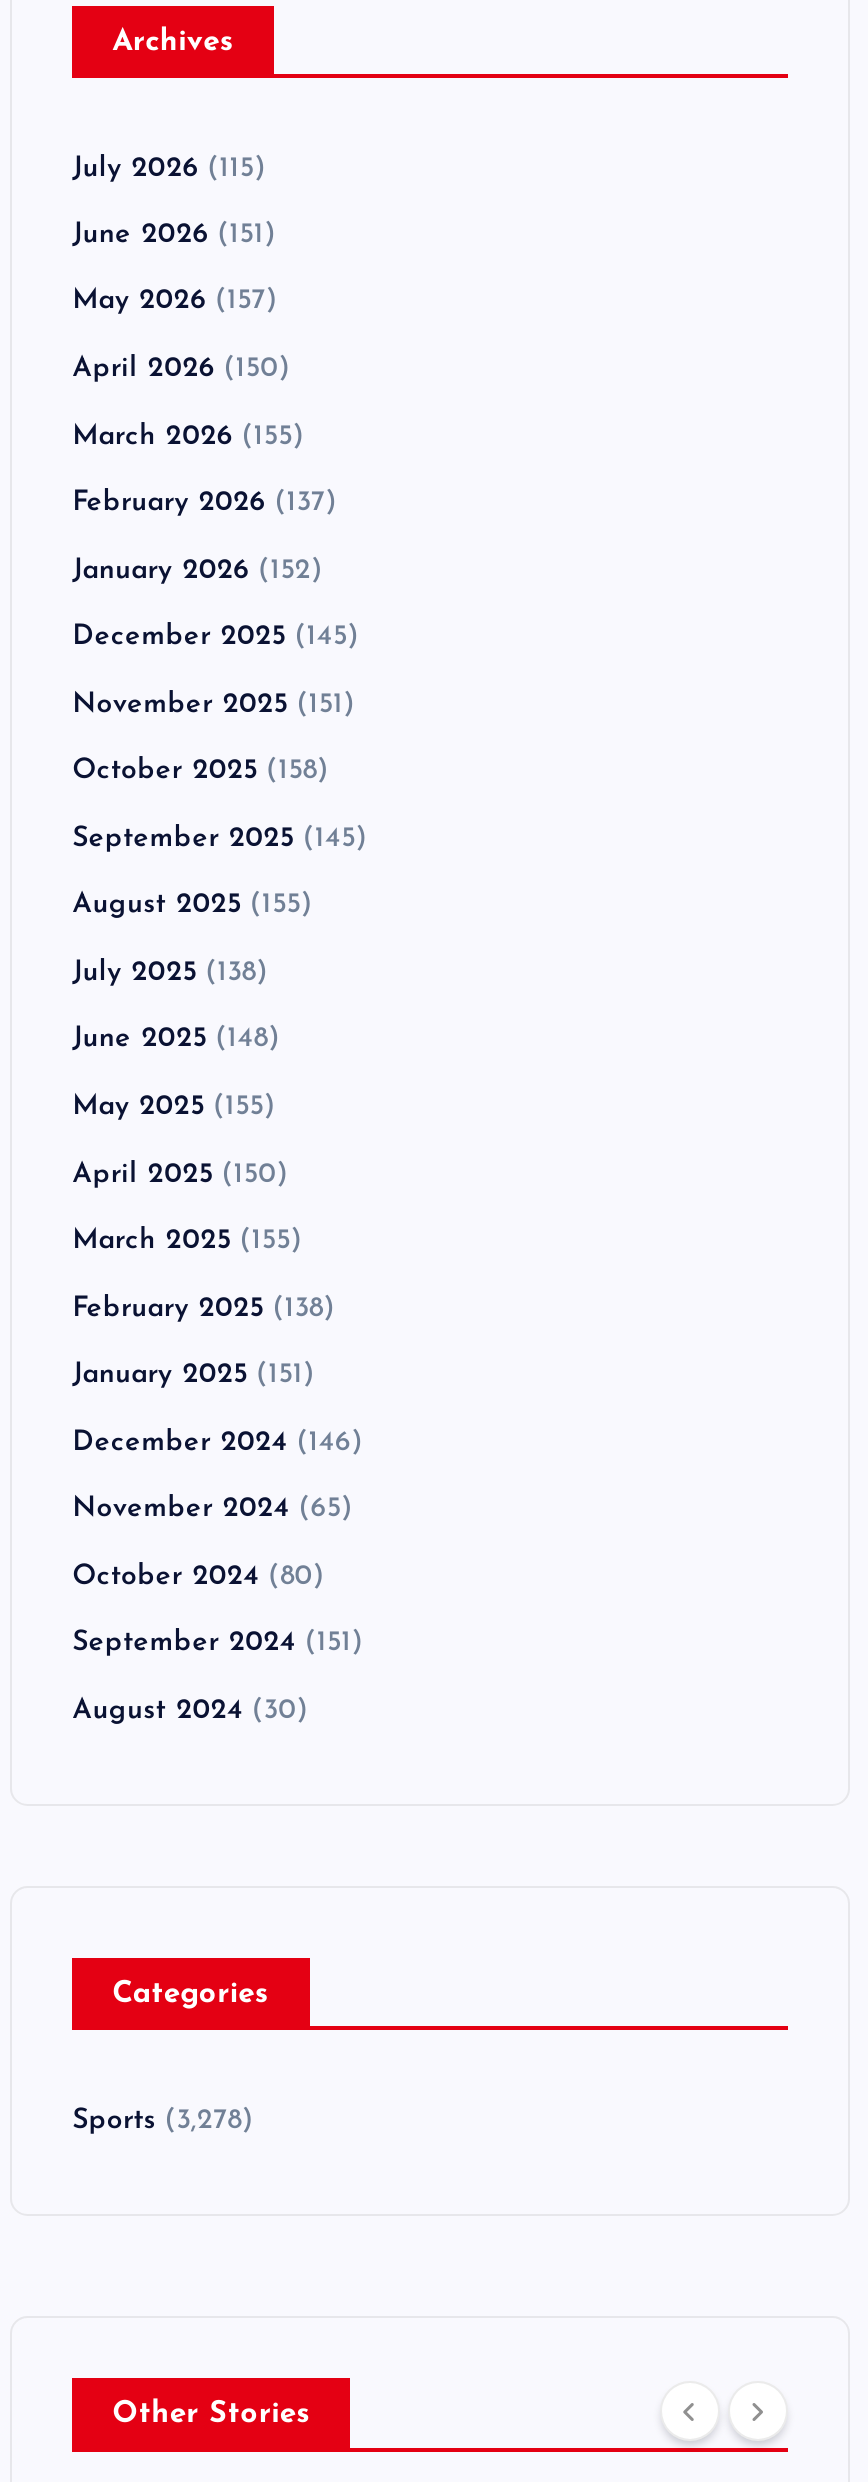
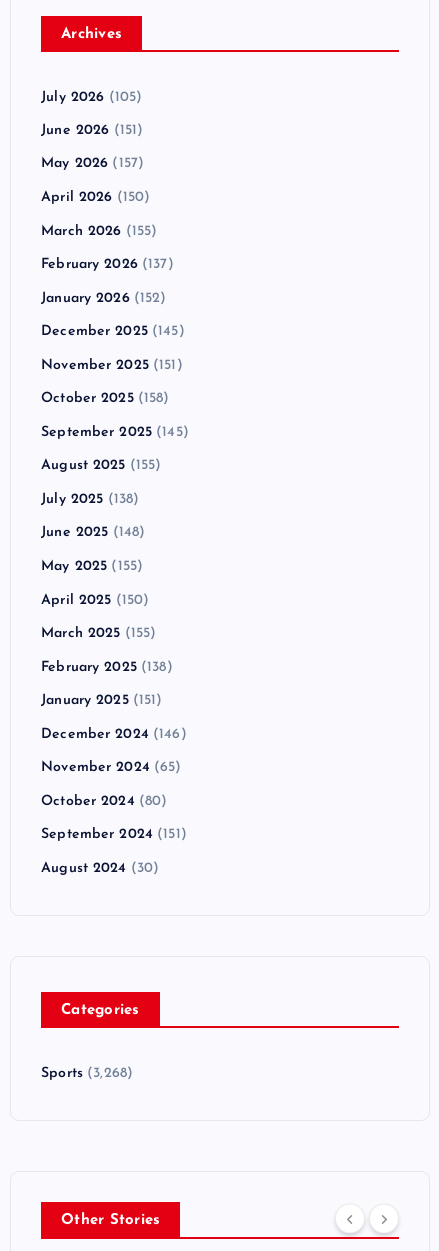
- July 2026 (115)
+ July 2026 (105)

- Sports (3,278)
+ Sports (3,268)
